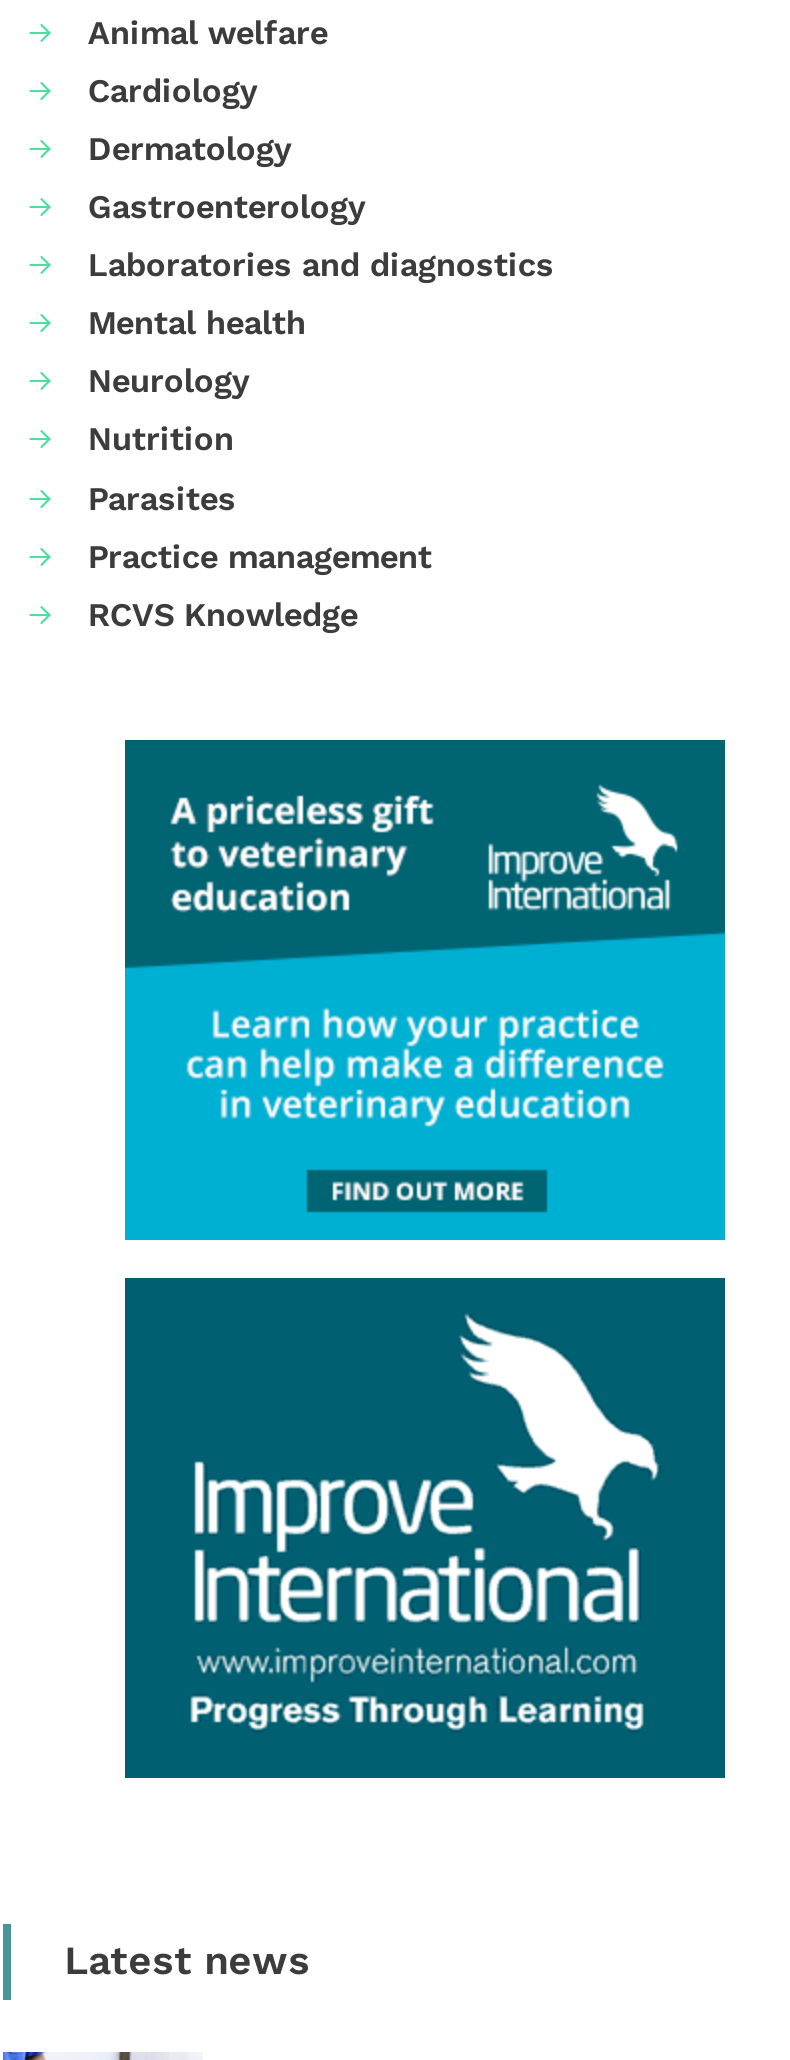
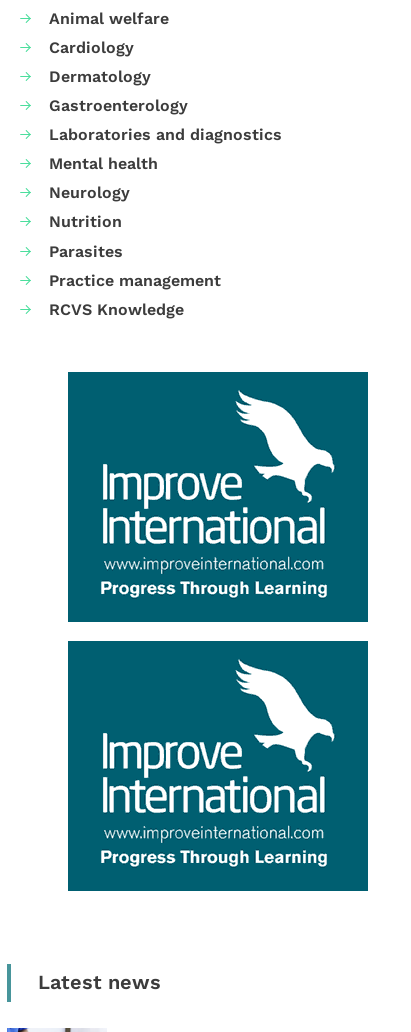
- [image]
+ [image]
